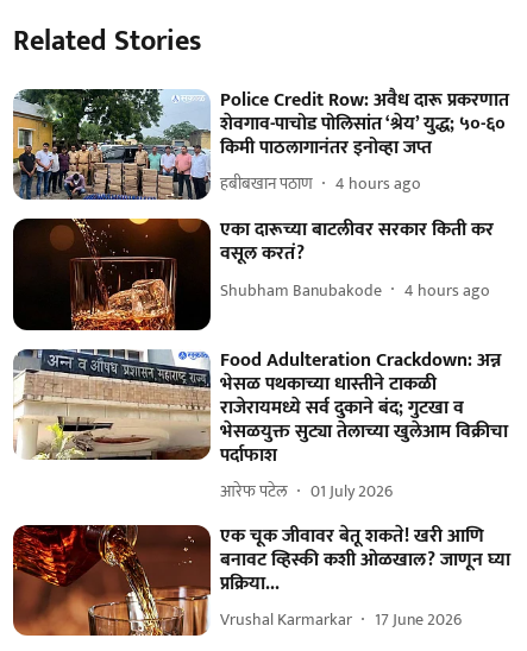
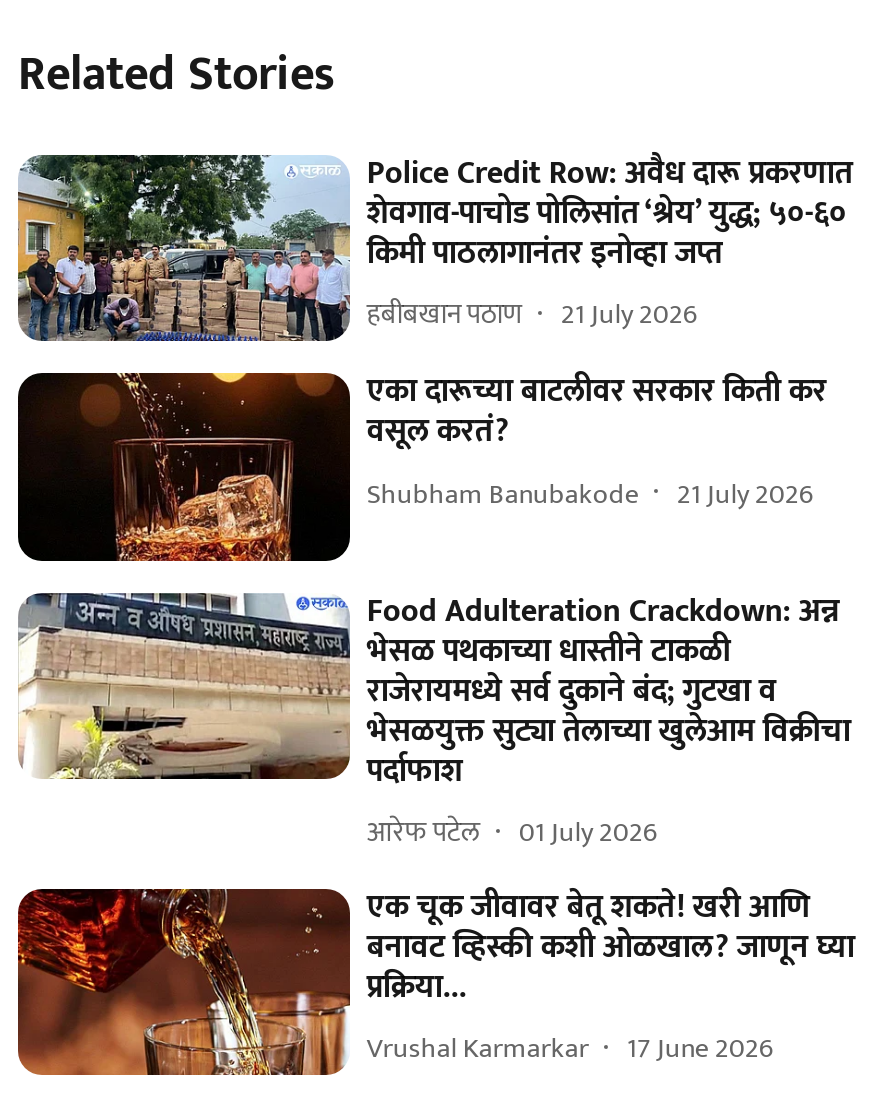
- हबीबखान पठाण 4 hours ago
+ हबीबखान पठाण 21 July 2026

- Shubham Banubakode 4 hours ago
+ Shubham Banubakode 21 July 2026
